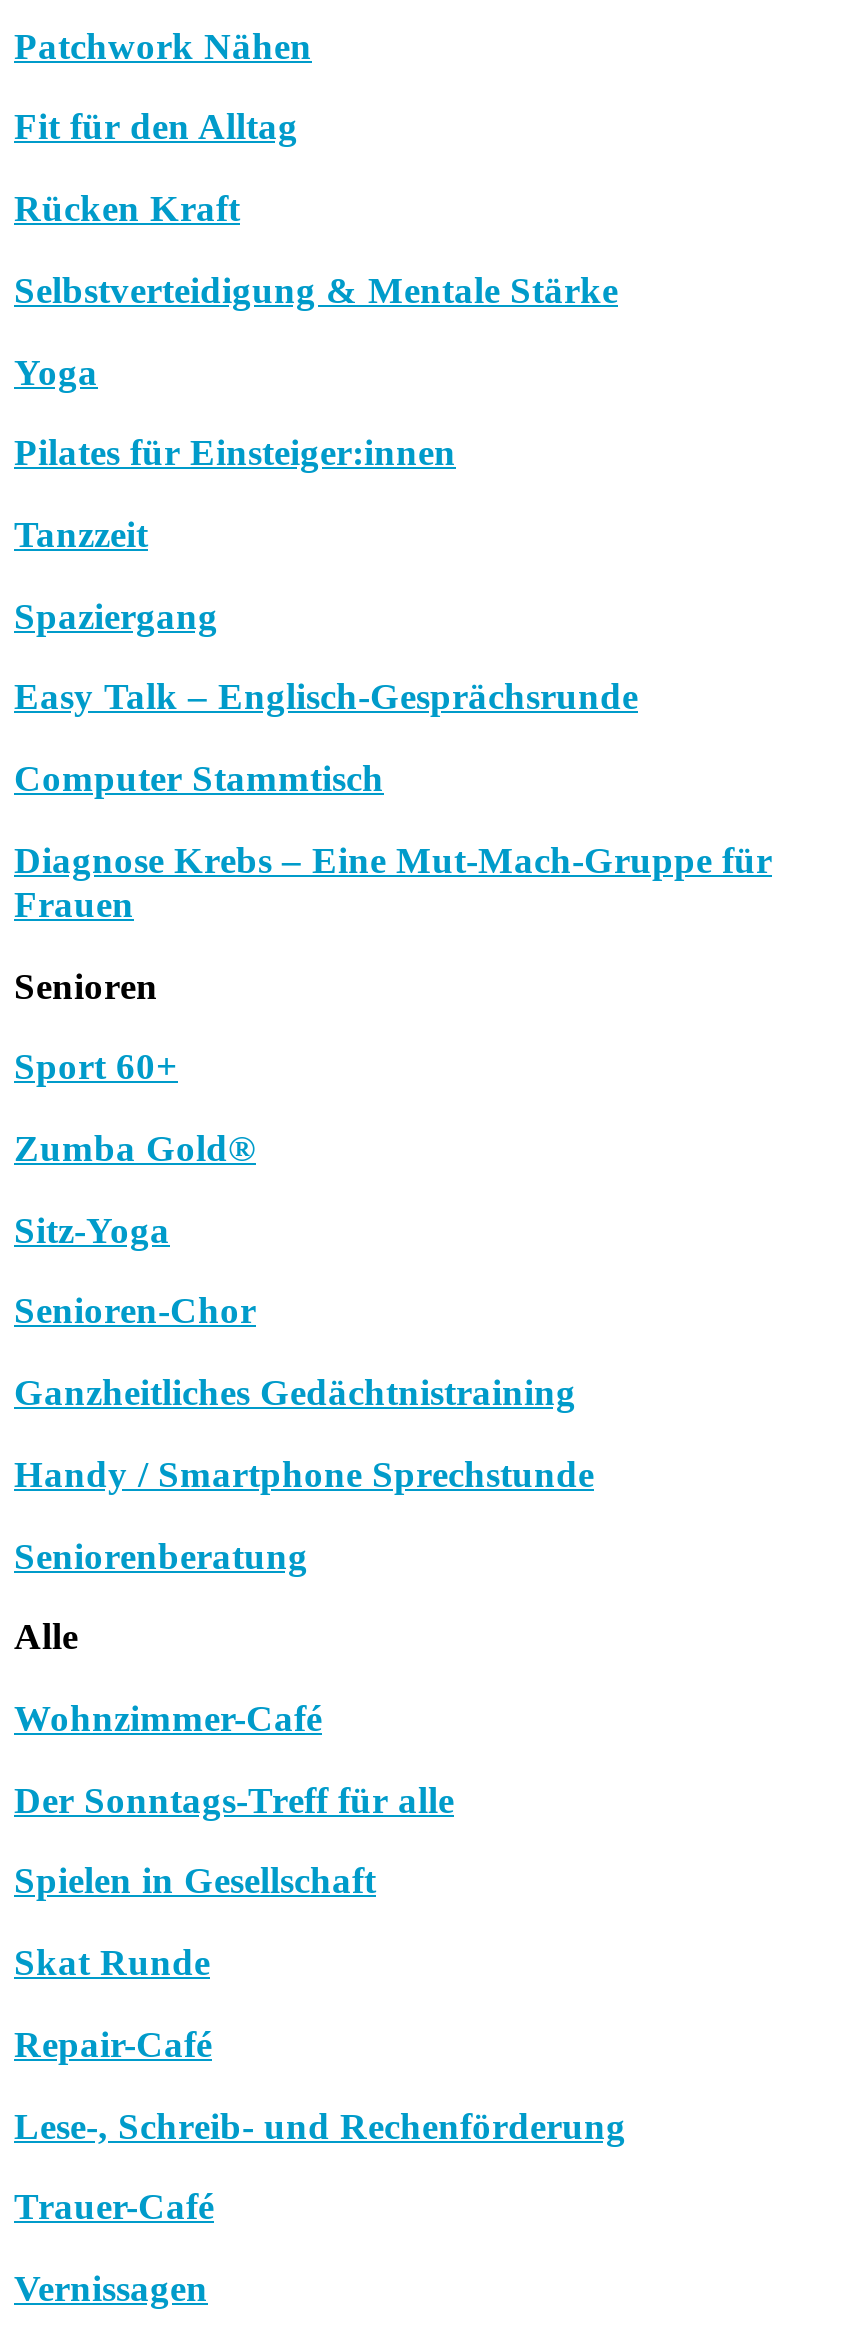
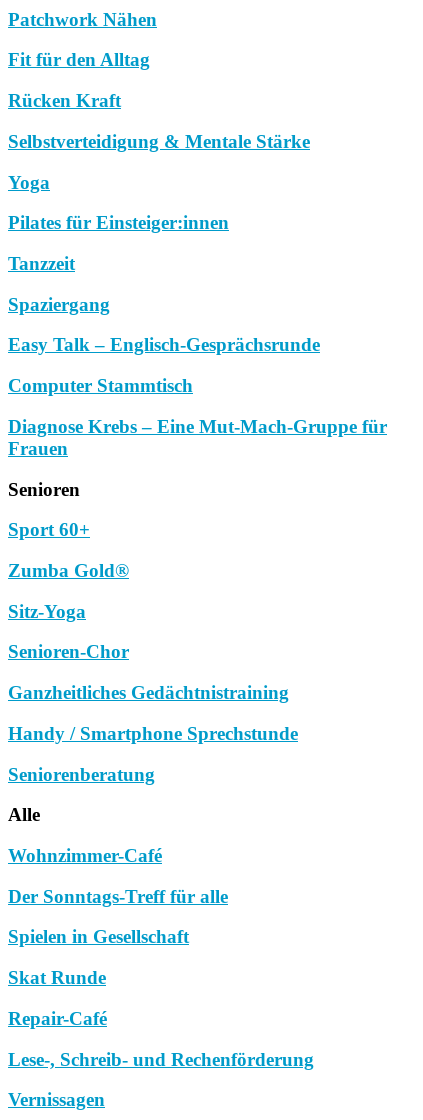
- Trauer-Café
